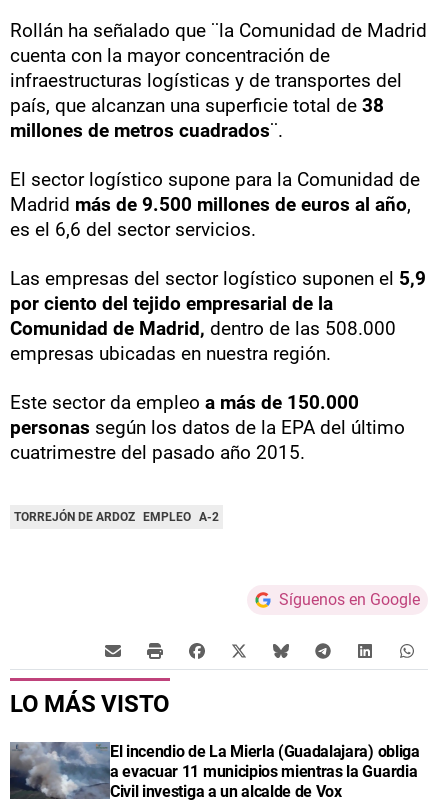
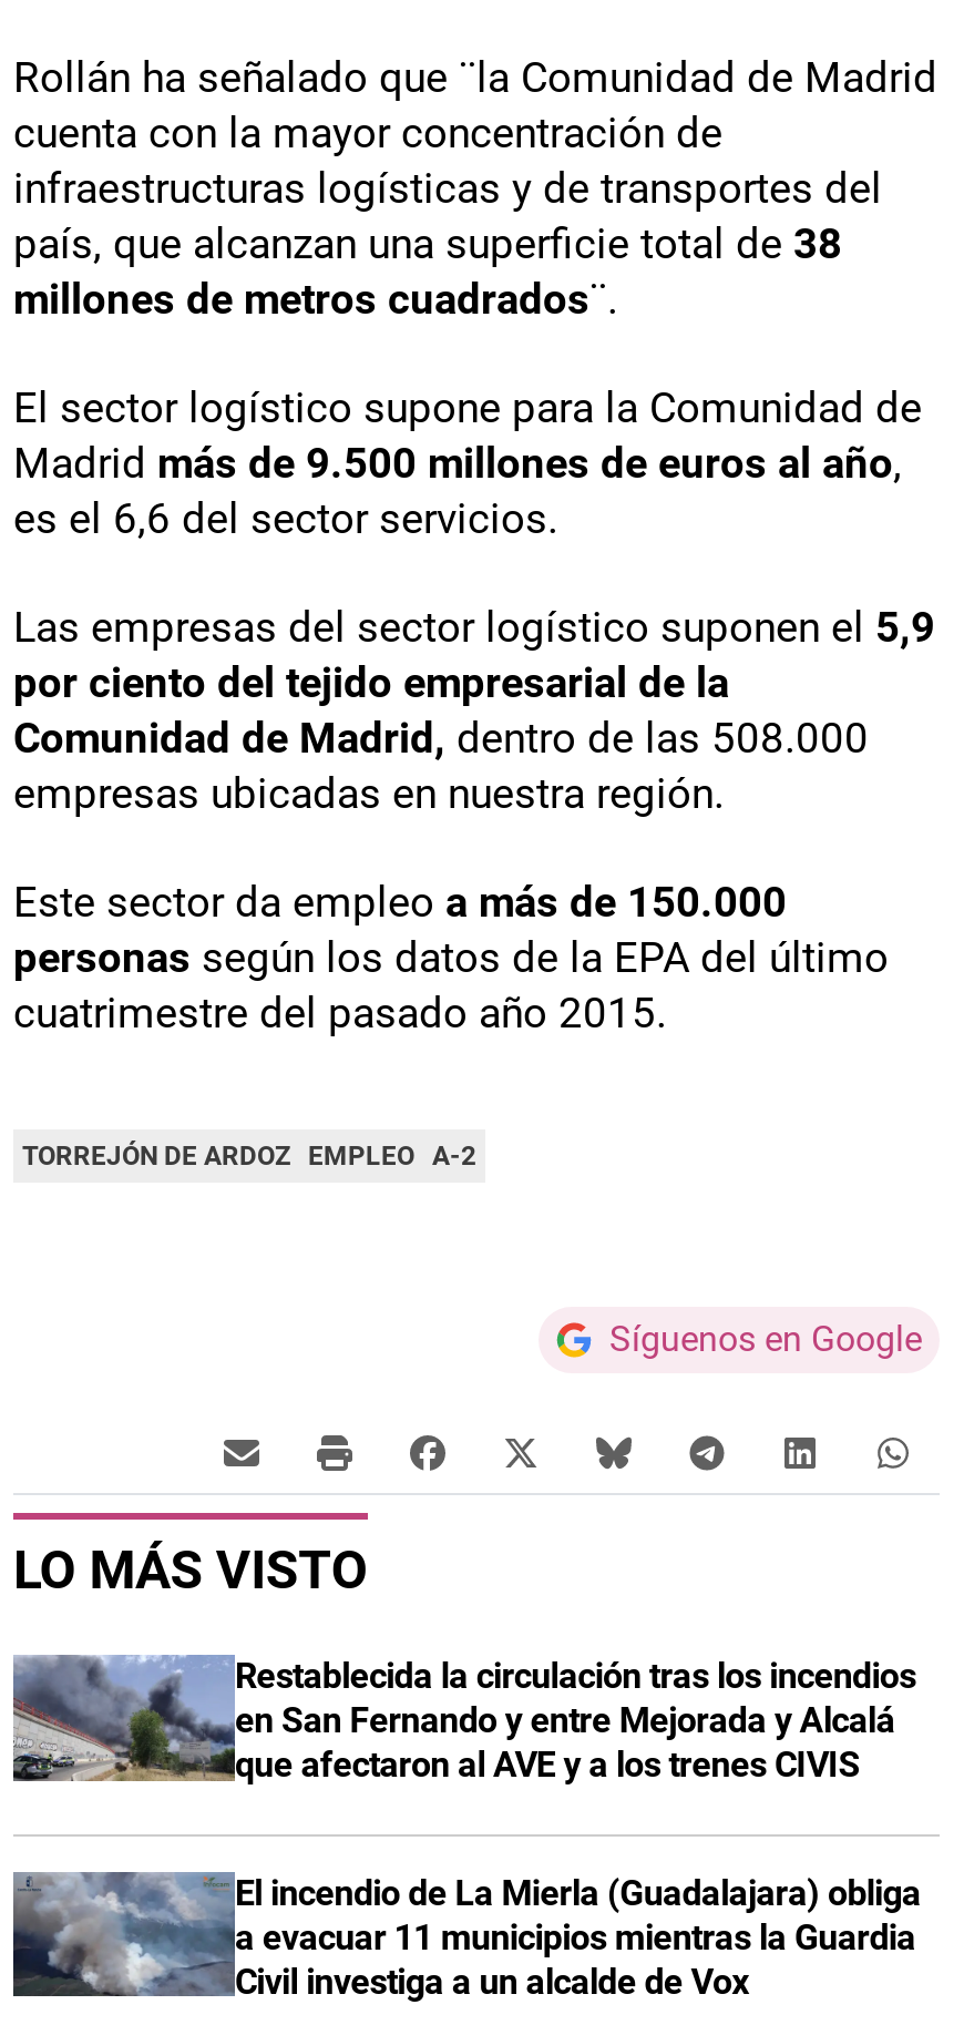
+ [image]
+ Restablecida la circulación tras los incendios
+ en San Fernando y entre Mejorada y Alcalá
+ que afectaron al AVE y a los trenes CIVIS
